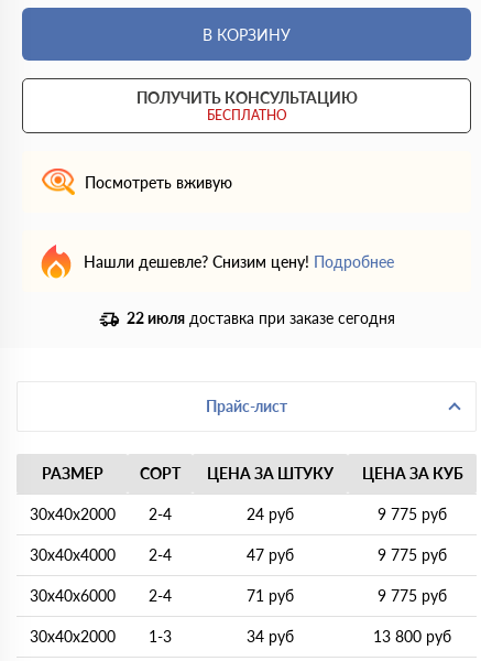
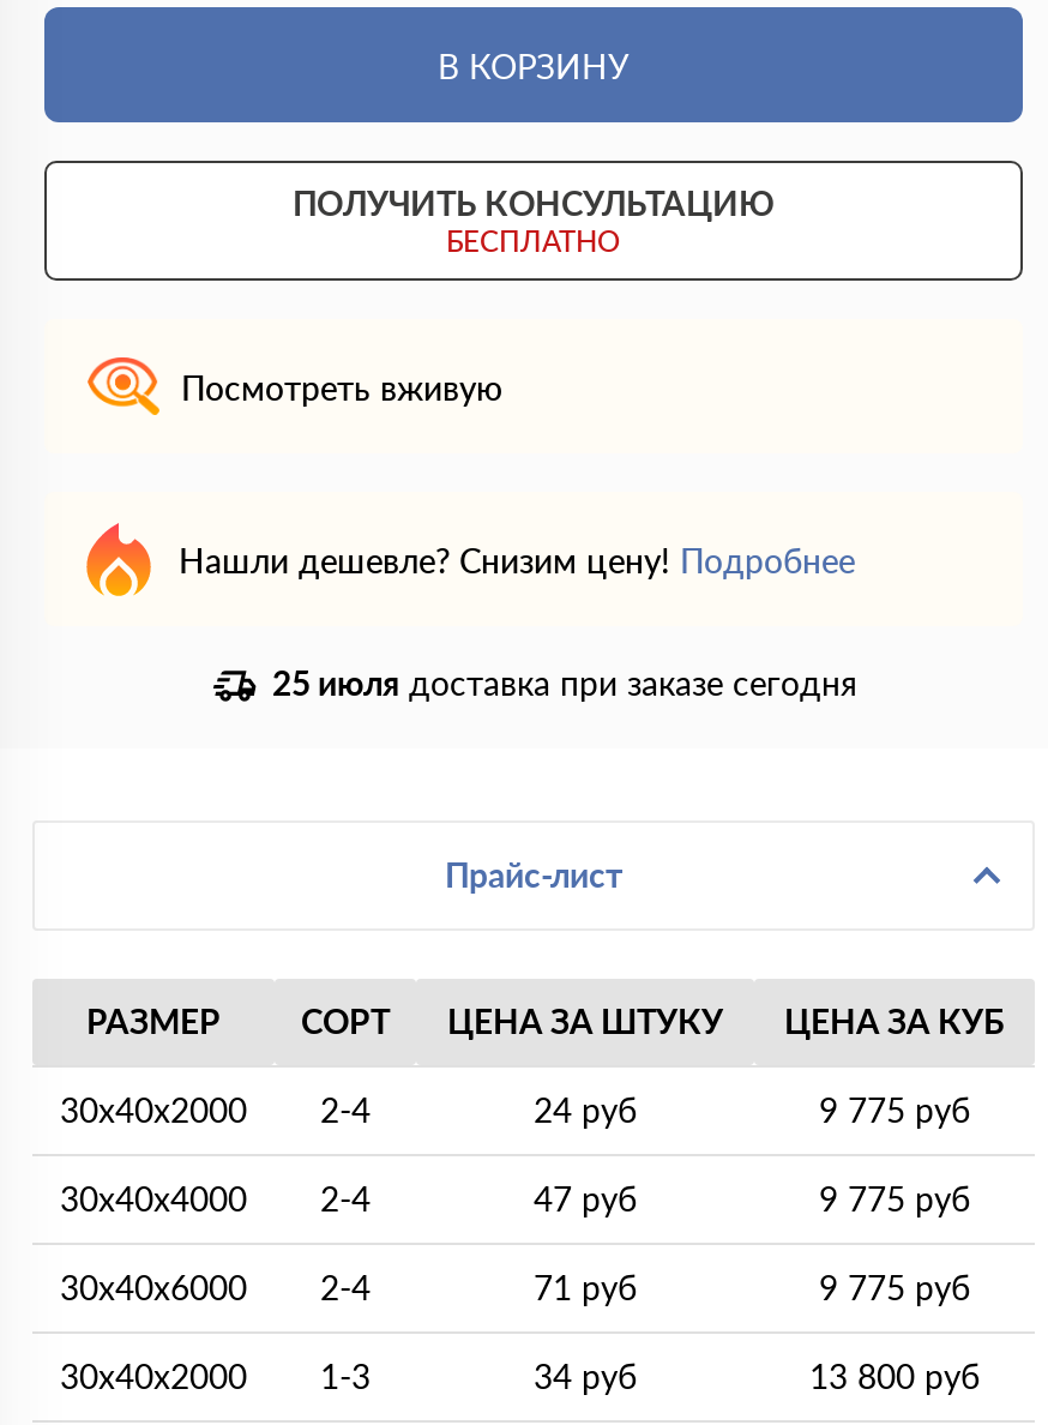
- 22 июля доставка при заказе сегодня
+ 25 июля доставка при заказе сегодня
